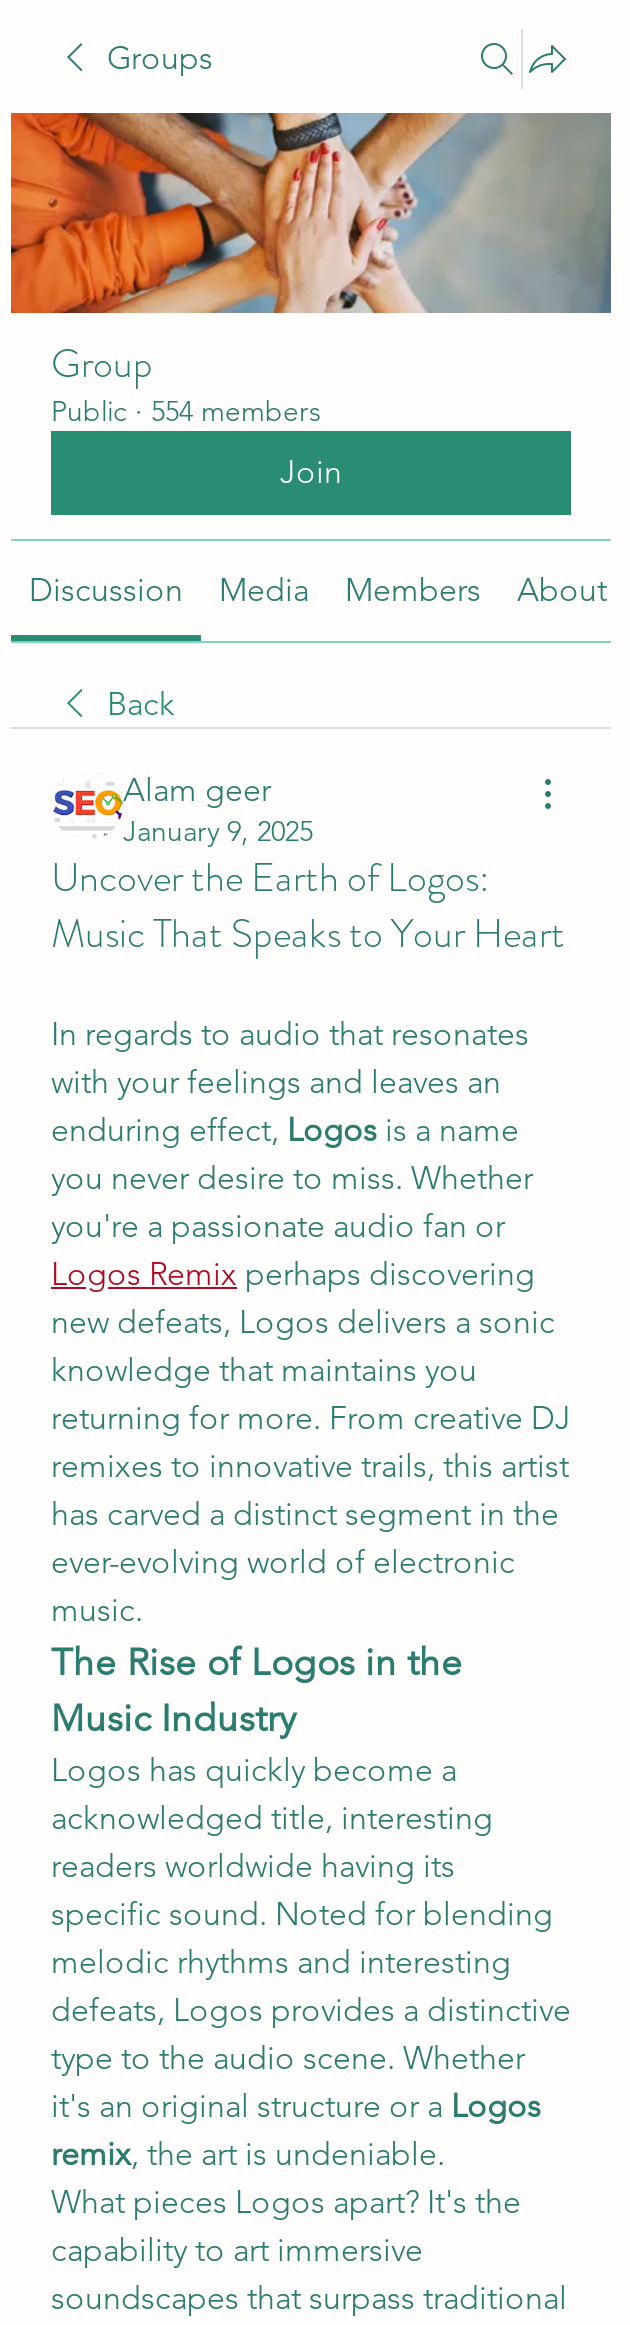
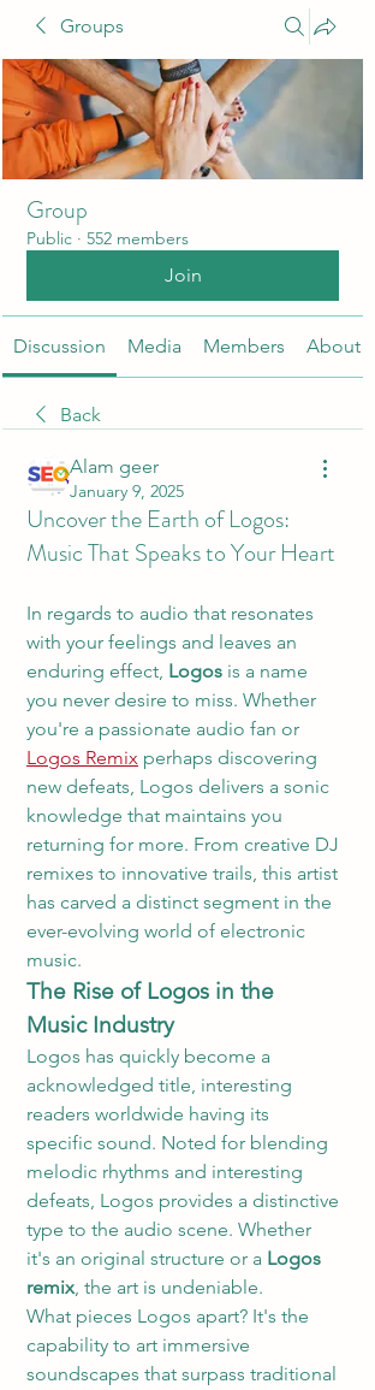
- Public · 554 members
+ Public · 552 members
